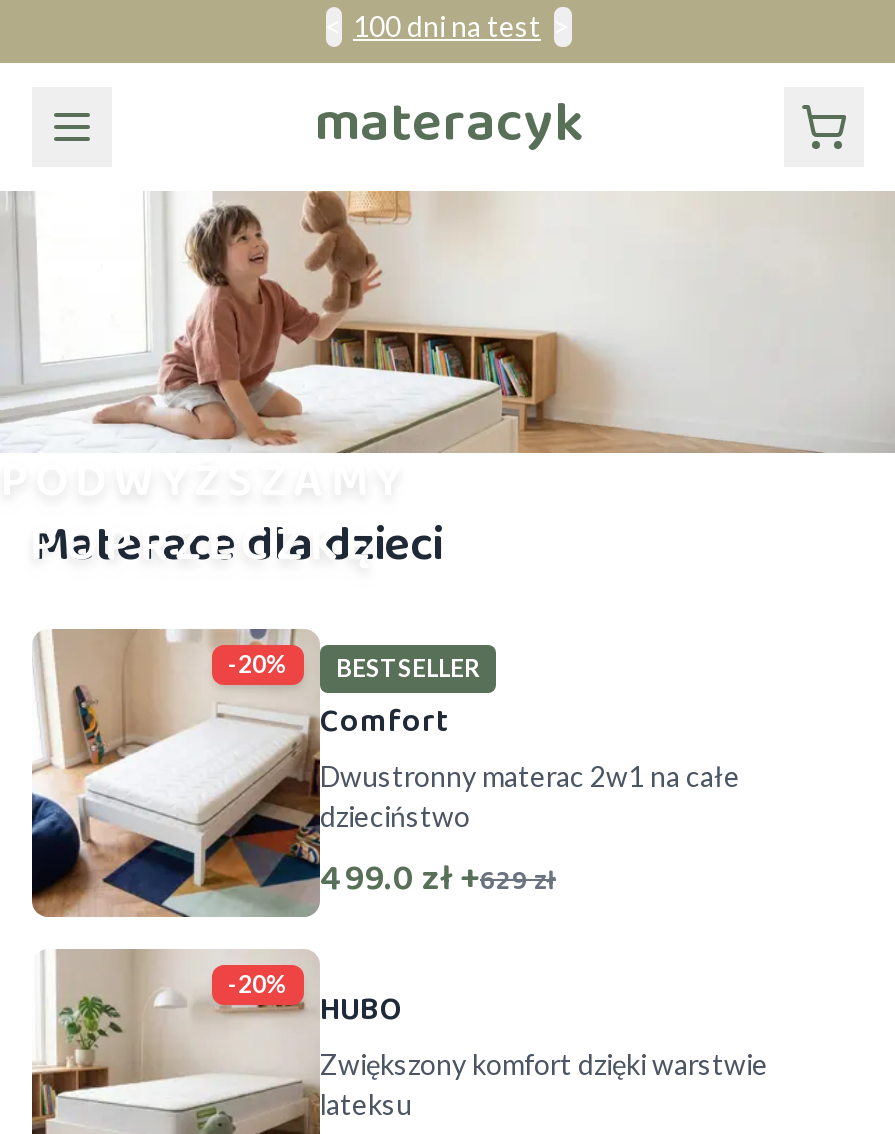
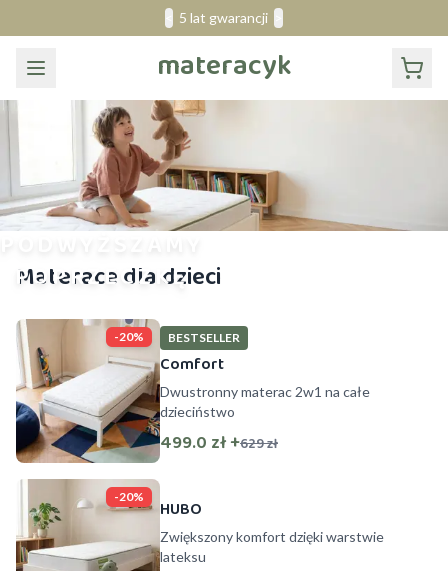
- < 100 dni na test >
+ < 5 lat gwarancji >
